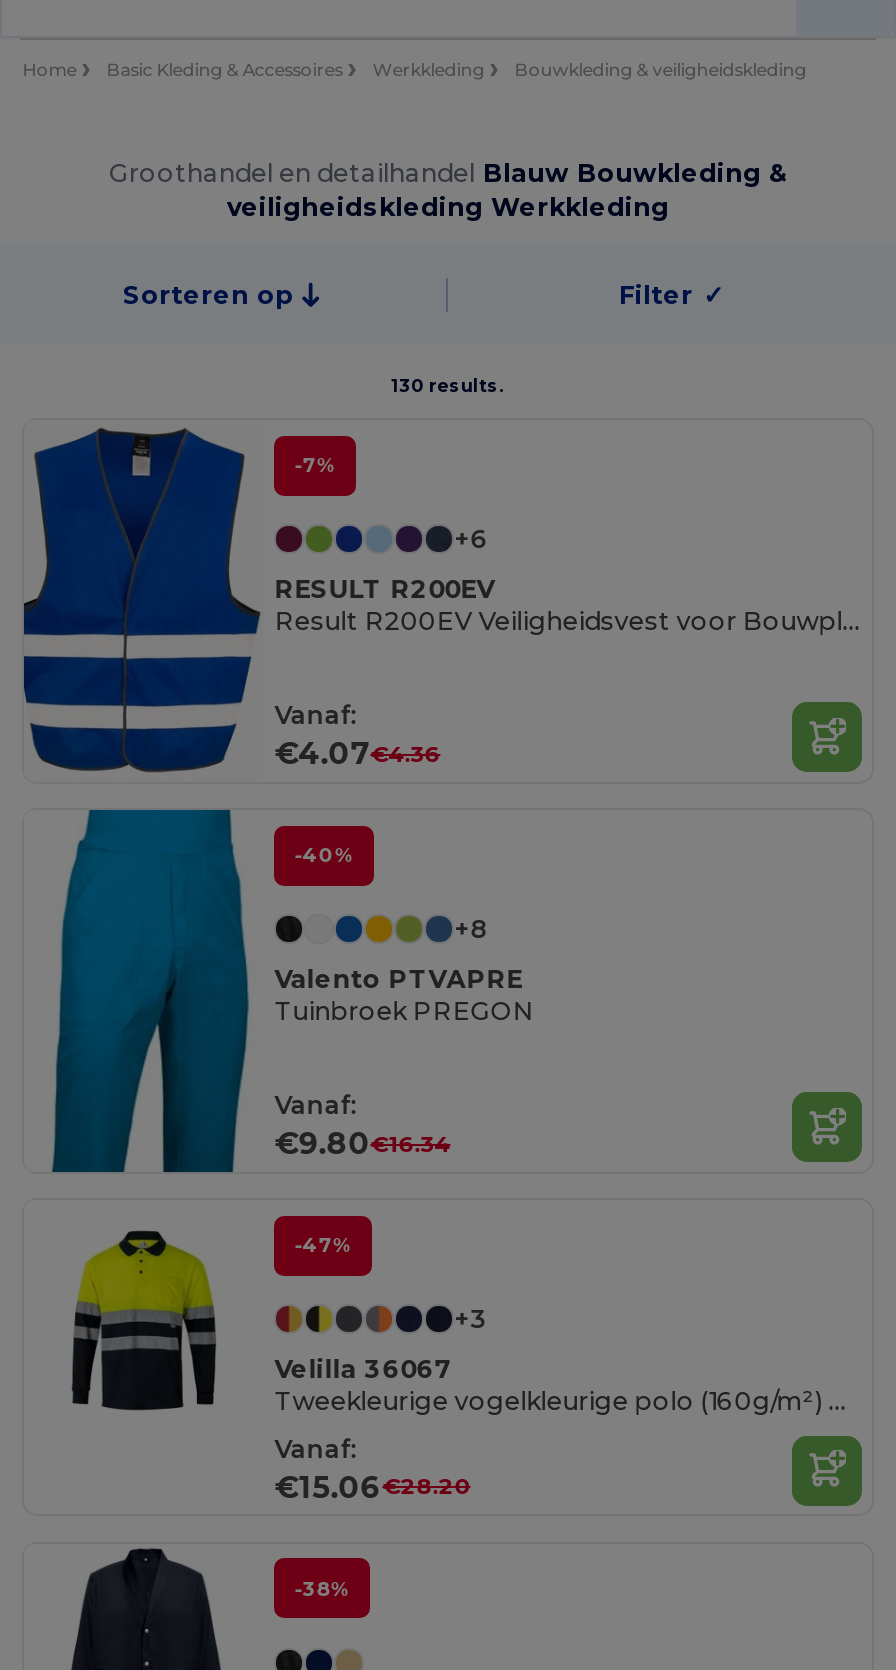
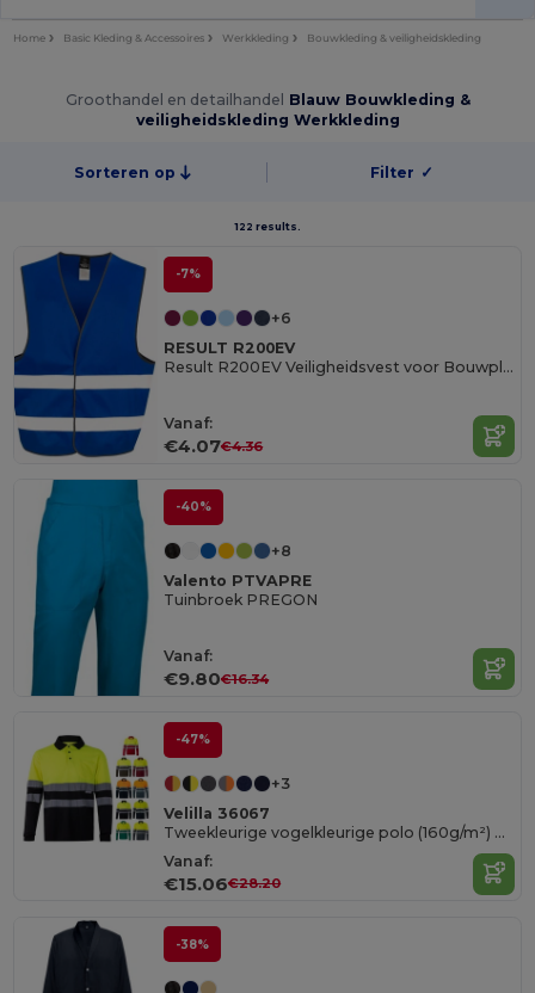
- 130 results.
+ 122 results.

- [image]
+ [image]
